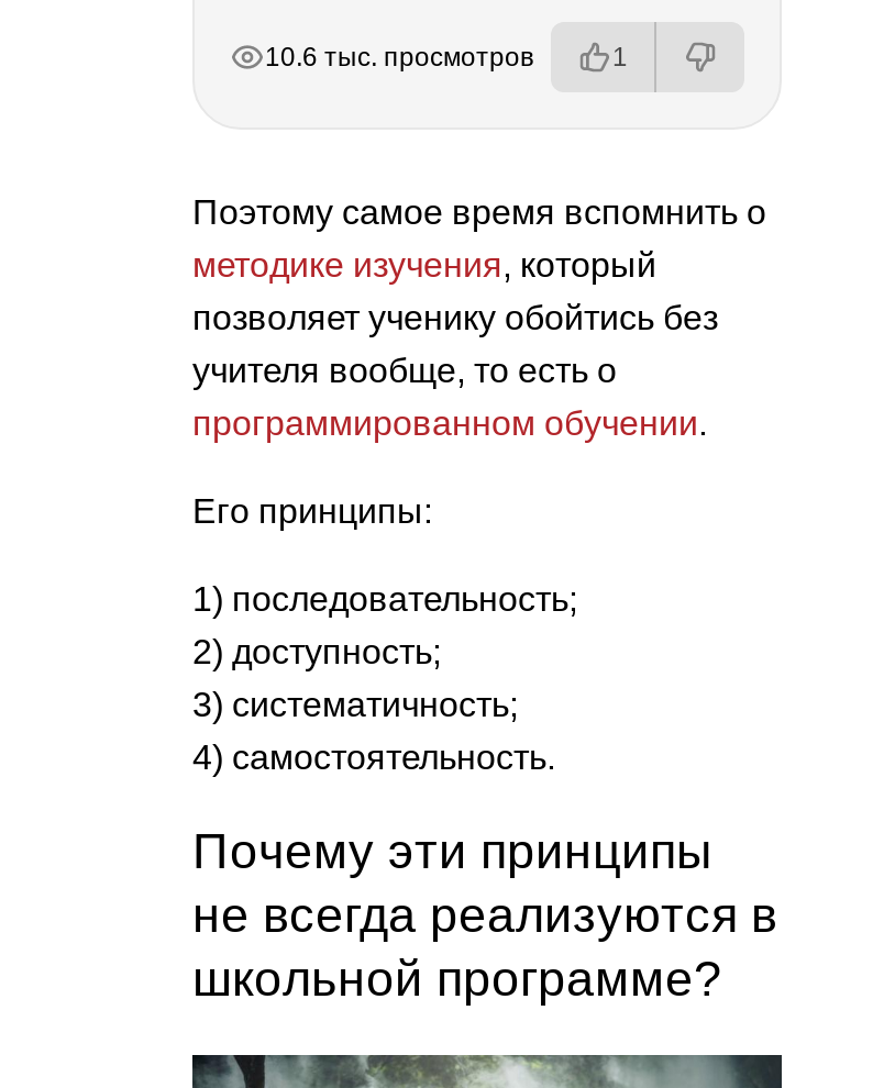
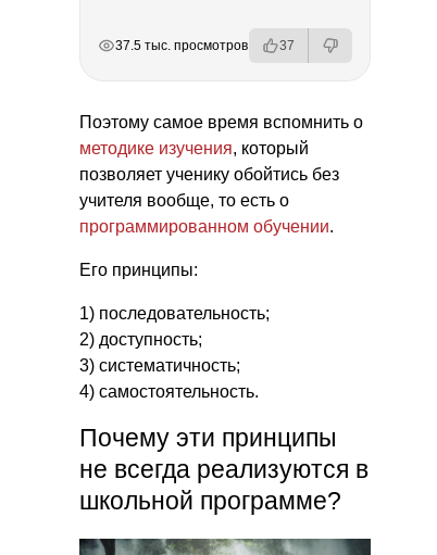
- 10.6 тыс. просмотров
+ 37.5 тыс. просмотров

- 1
+ 37
